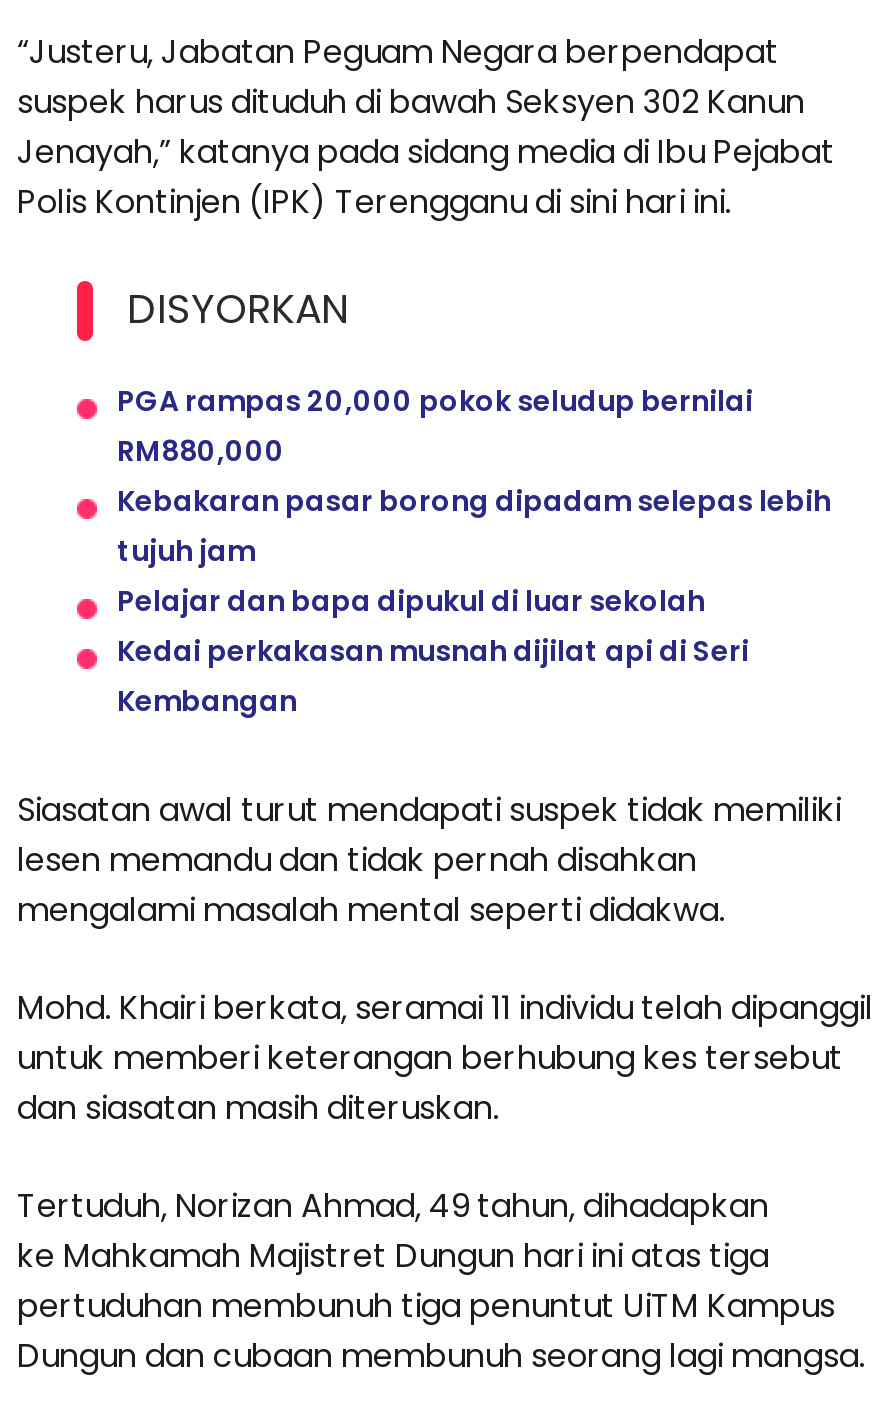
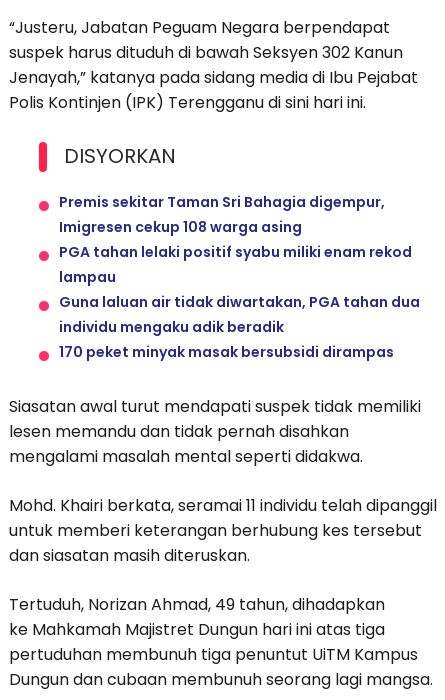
- PGA rampas 20,000 pokok seludup bernilai
- RM880,000
- Kebakaran pasar borong dipadam selepas lebih
- tujuh jam
- Pelajar dan bapa dipukul di luar sekolah
- Kedai perkakasan musnah dijilat api di Seri
- Kembangan
+ Premis sekitar Taman Sri Bahagia digempur,
+ Imigresen cekup 108 warga asing
+ PGA tahan lelaki positif syabu miliki enam rekod
+ lampau
+ Guna laluan air tidak diwartakan, PGA tahan dua
+ individu mengaku adik beradik
+ 170 peket minyak masak bersubsidi dirampas
